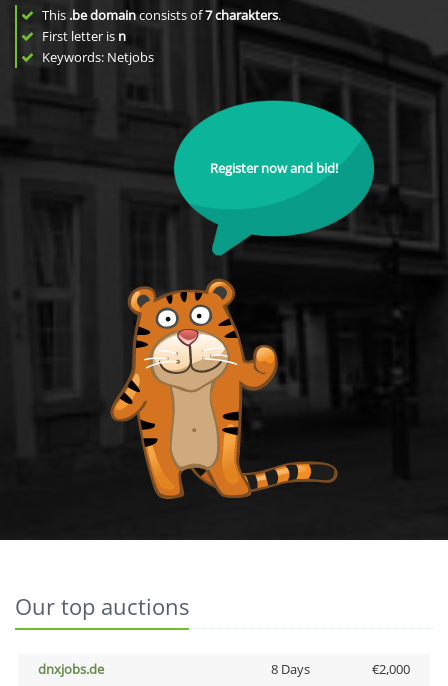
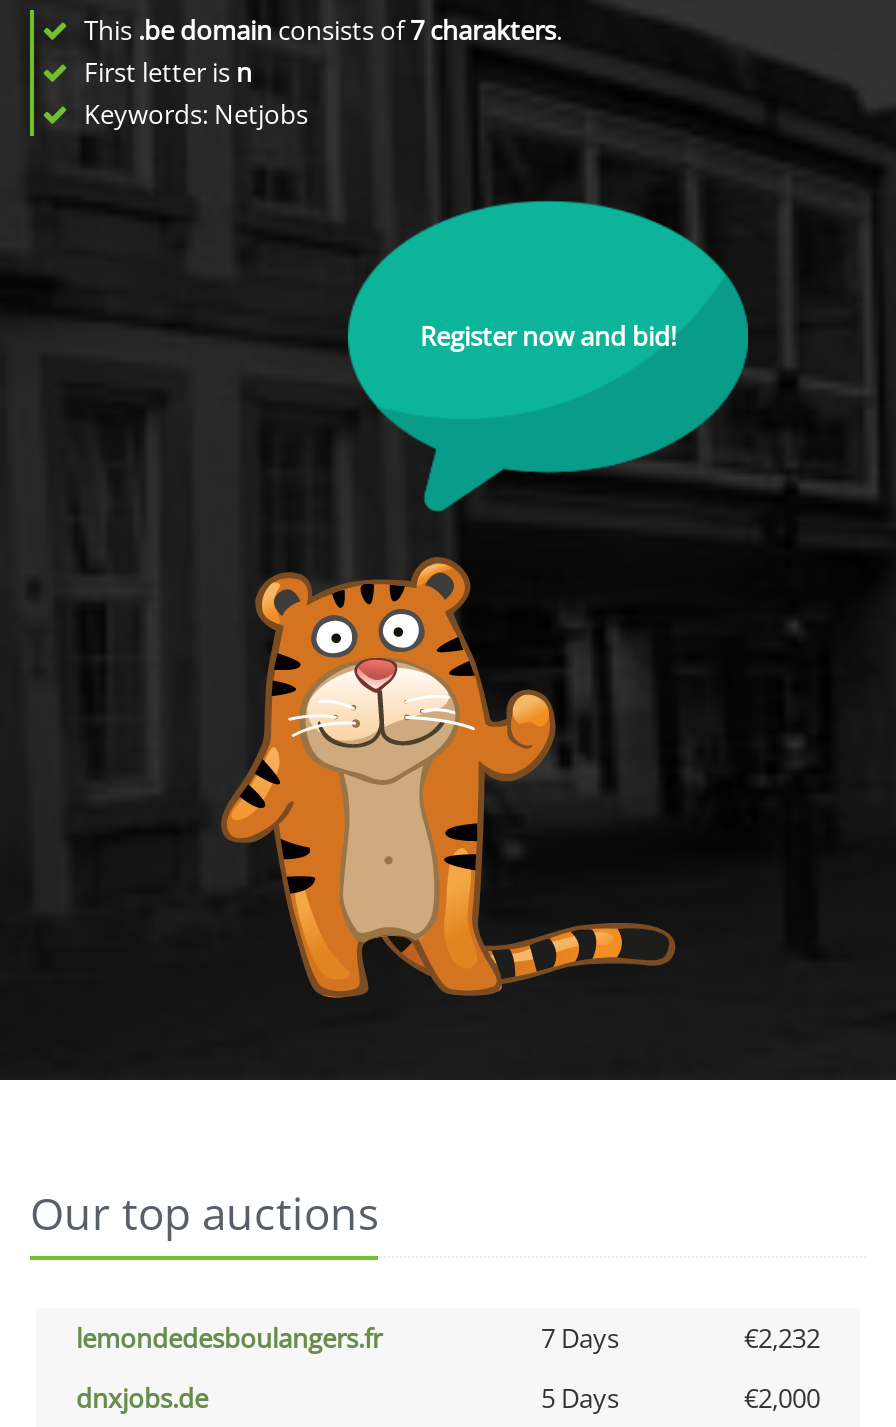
+ lemondedesboulangers.fr
+ 7 Days
+ €2,232

- 8 Days
+ 5 Days
